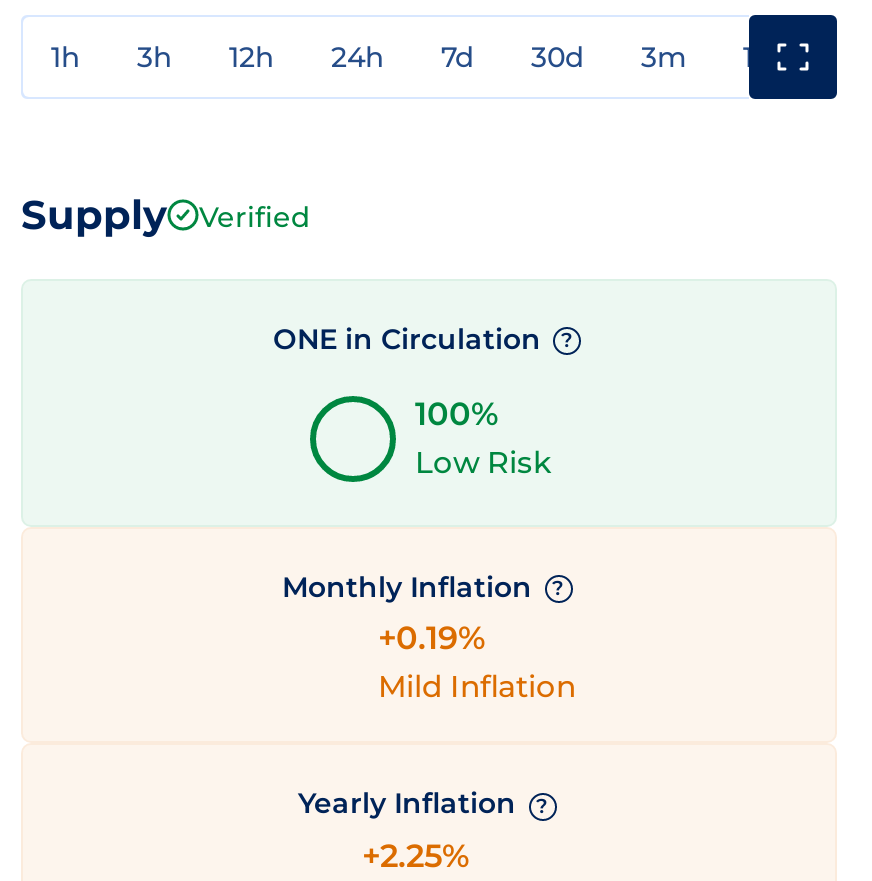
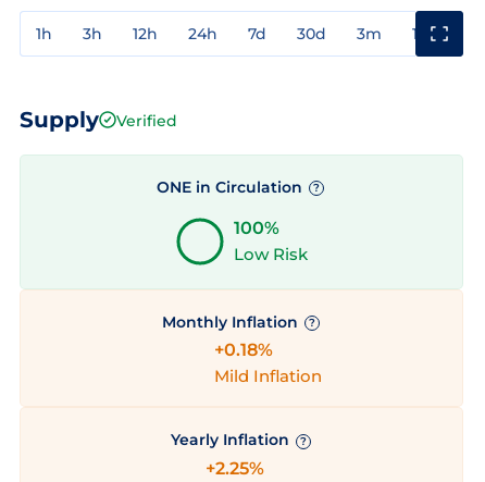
- +0.19%
+ +0.18%
